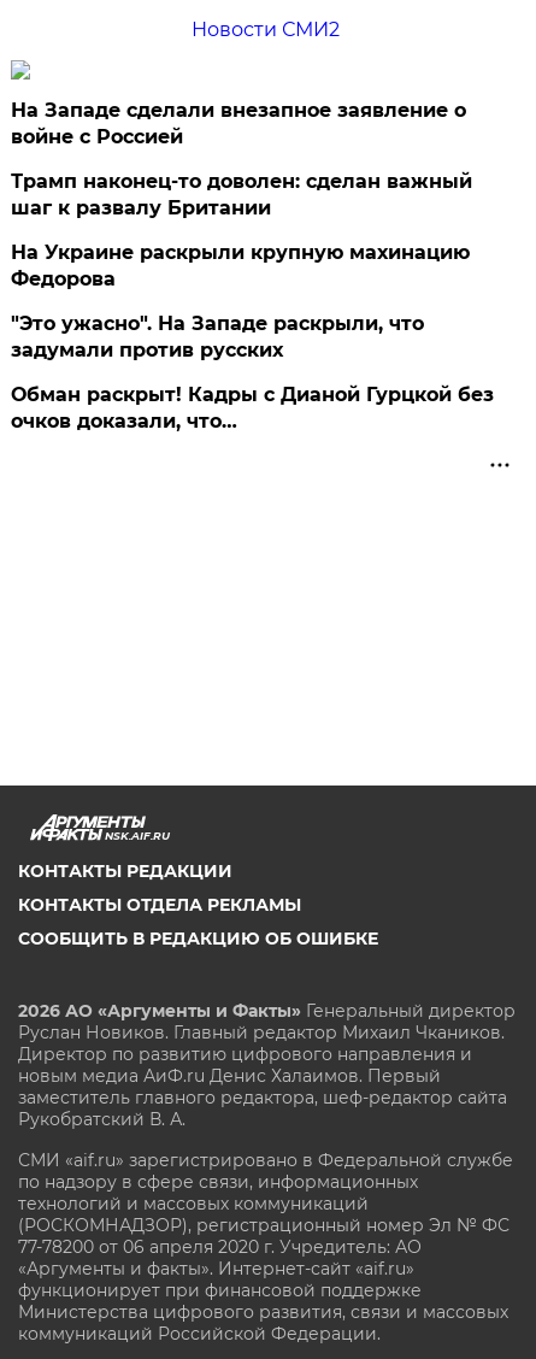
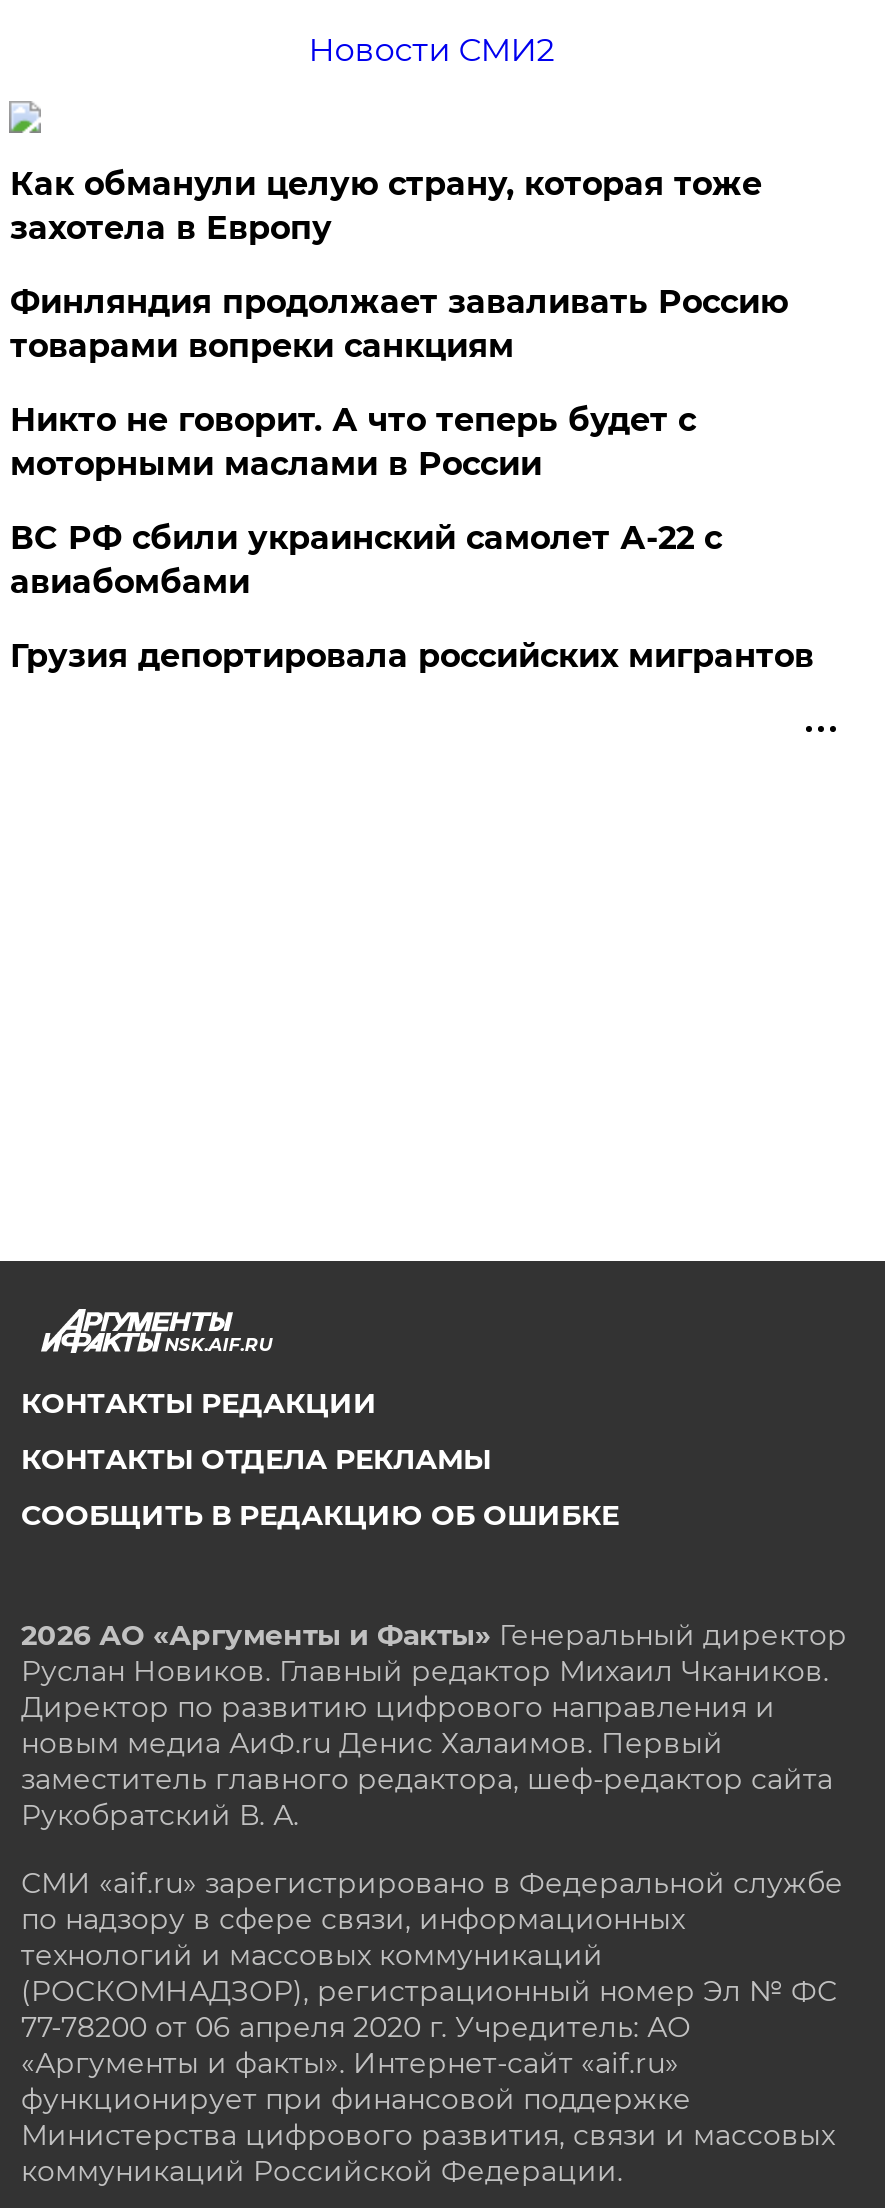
- На Западе сделали внезапное заявление о
- войне с Россией
+ Как обманули целую страну, которая тоже
+ захотела в Европу

- Трамп наконец-то доволен: сделан важный
- шаг к развалу Британии
+ Финляндия продолжает заваливать Россию
+ товарами вопреки санкциям

- На Украине раскрыли крупную махинацию
- Федорова
+ Никто не говорит. А что теперь будет с
+ моторными маслами в России

- "Это ужасно". На Западе раскрыли, что
- задумали против русских
+ ВС РФ сбили украинский самолет А-22 с
+ авиабомбами

- Обман раскрыт! Кадры с Дианой Гурцкой без
- очков доказали, что…
+ Грузия депортировала российских мигрантов
